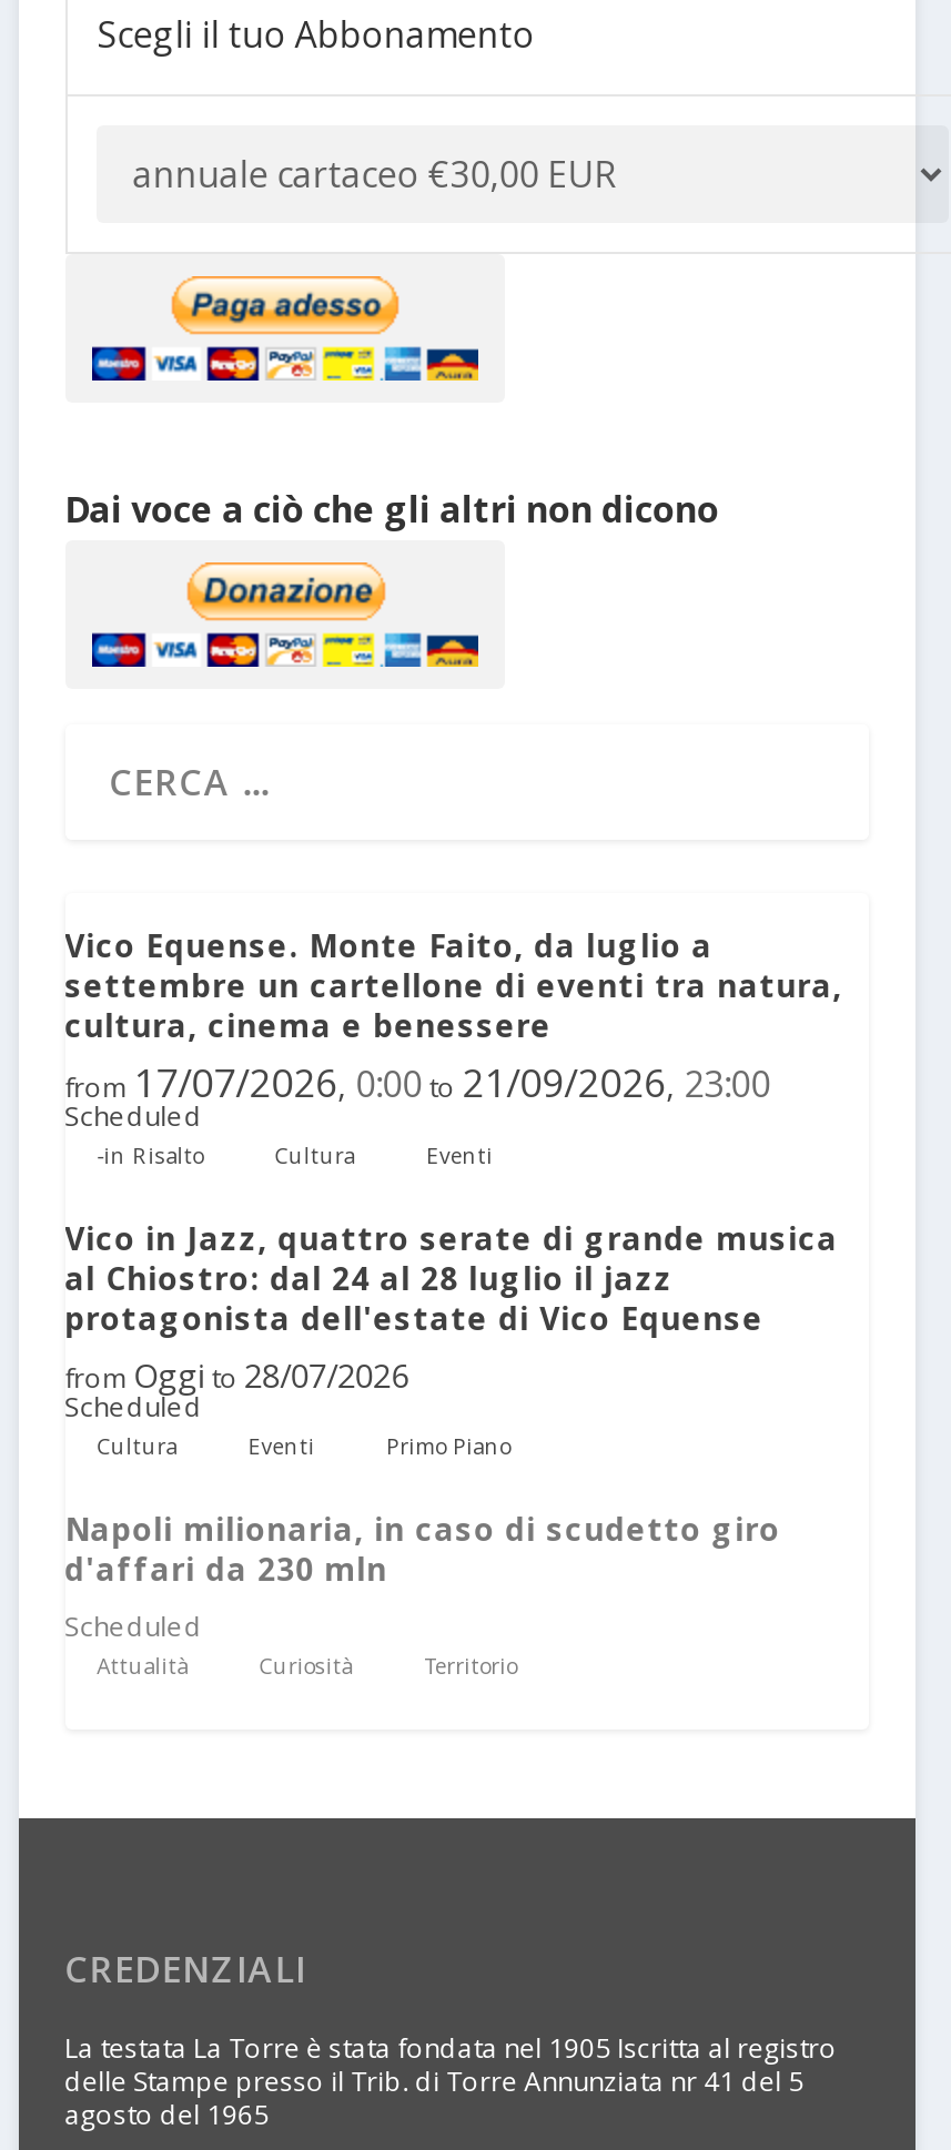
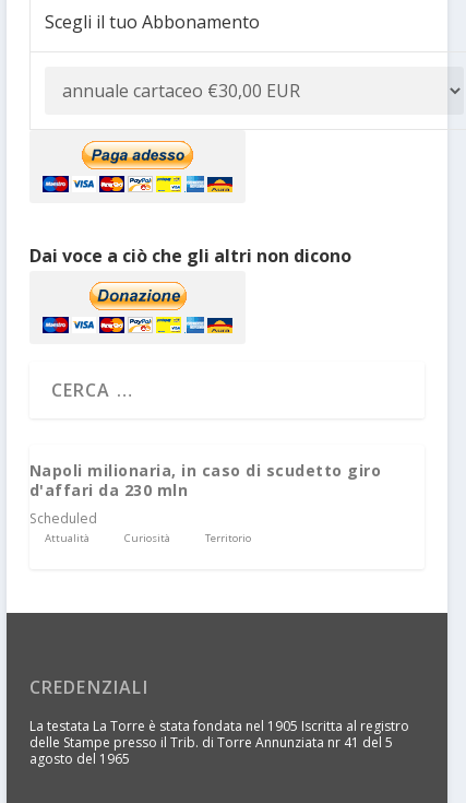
- Vico Equense. Monte Faito, da luglio a
- settembre un cartellone di eventi tra natura,
- cultura, cinema e benessere
- from 17/07/2026, 0:00 to 21/09/2026, 23:00
- Scheduled
- -in Risalto
- Cultura
- Eventi
- Vico in Jazz, quattro serate di grande musica
- al Chiostro: dal 24 al 28 luglio il jazz
- protagonista dell'estate di Vico Equense
- from Oggi to 28/07/2026
- Scheduled
- Cultura
- Eventi
- Primo Piano
